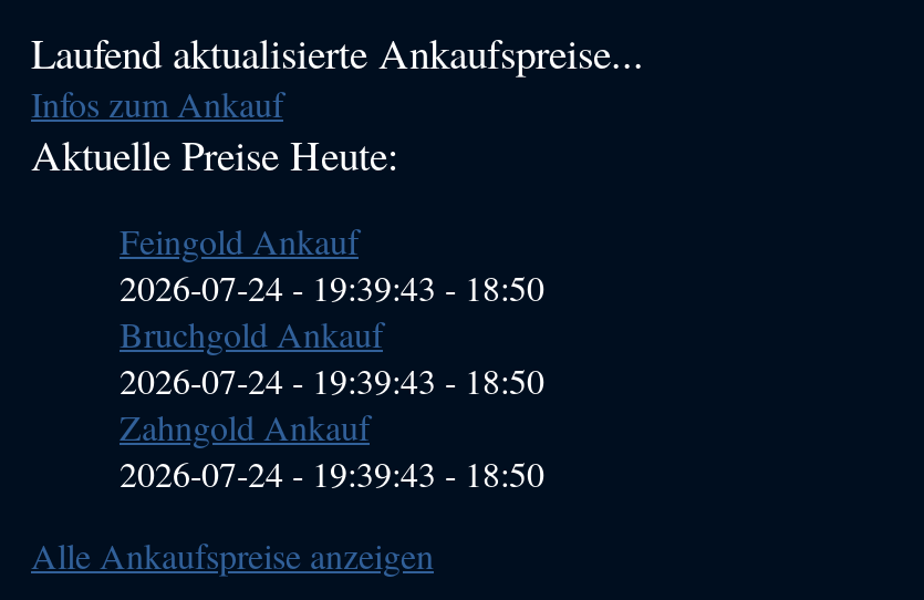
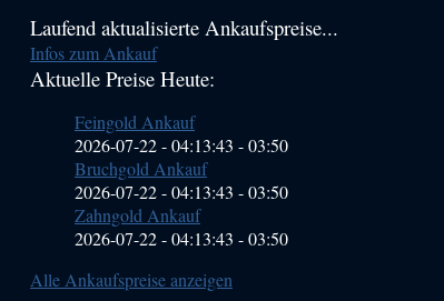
- 2026-07-24 - 19:39:43 - 18:50
+ 2026-07-22 - 04:13:43 - 03:50

- 2026-07-24 - 19:39:43 - 18:50
+ 2026-07-22 - 04:13:43 - 03:50

- 2026-07-24 - 19:39:43 - 18:50
+ 2026-07-22 - 04:13:43 - 03:50
